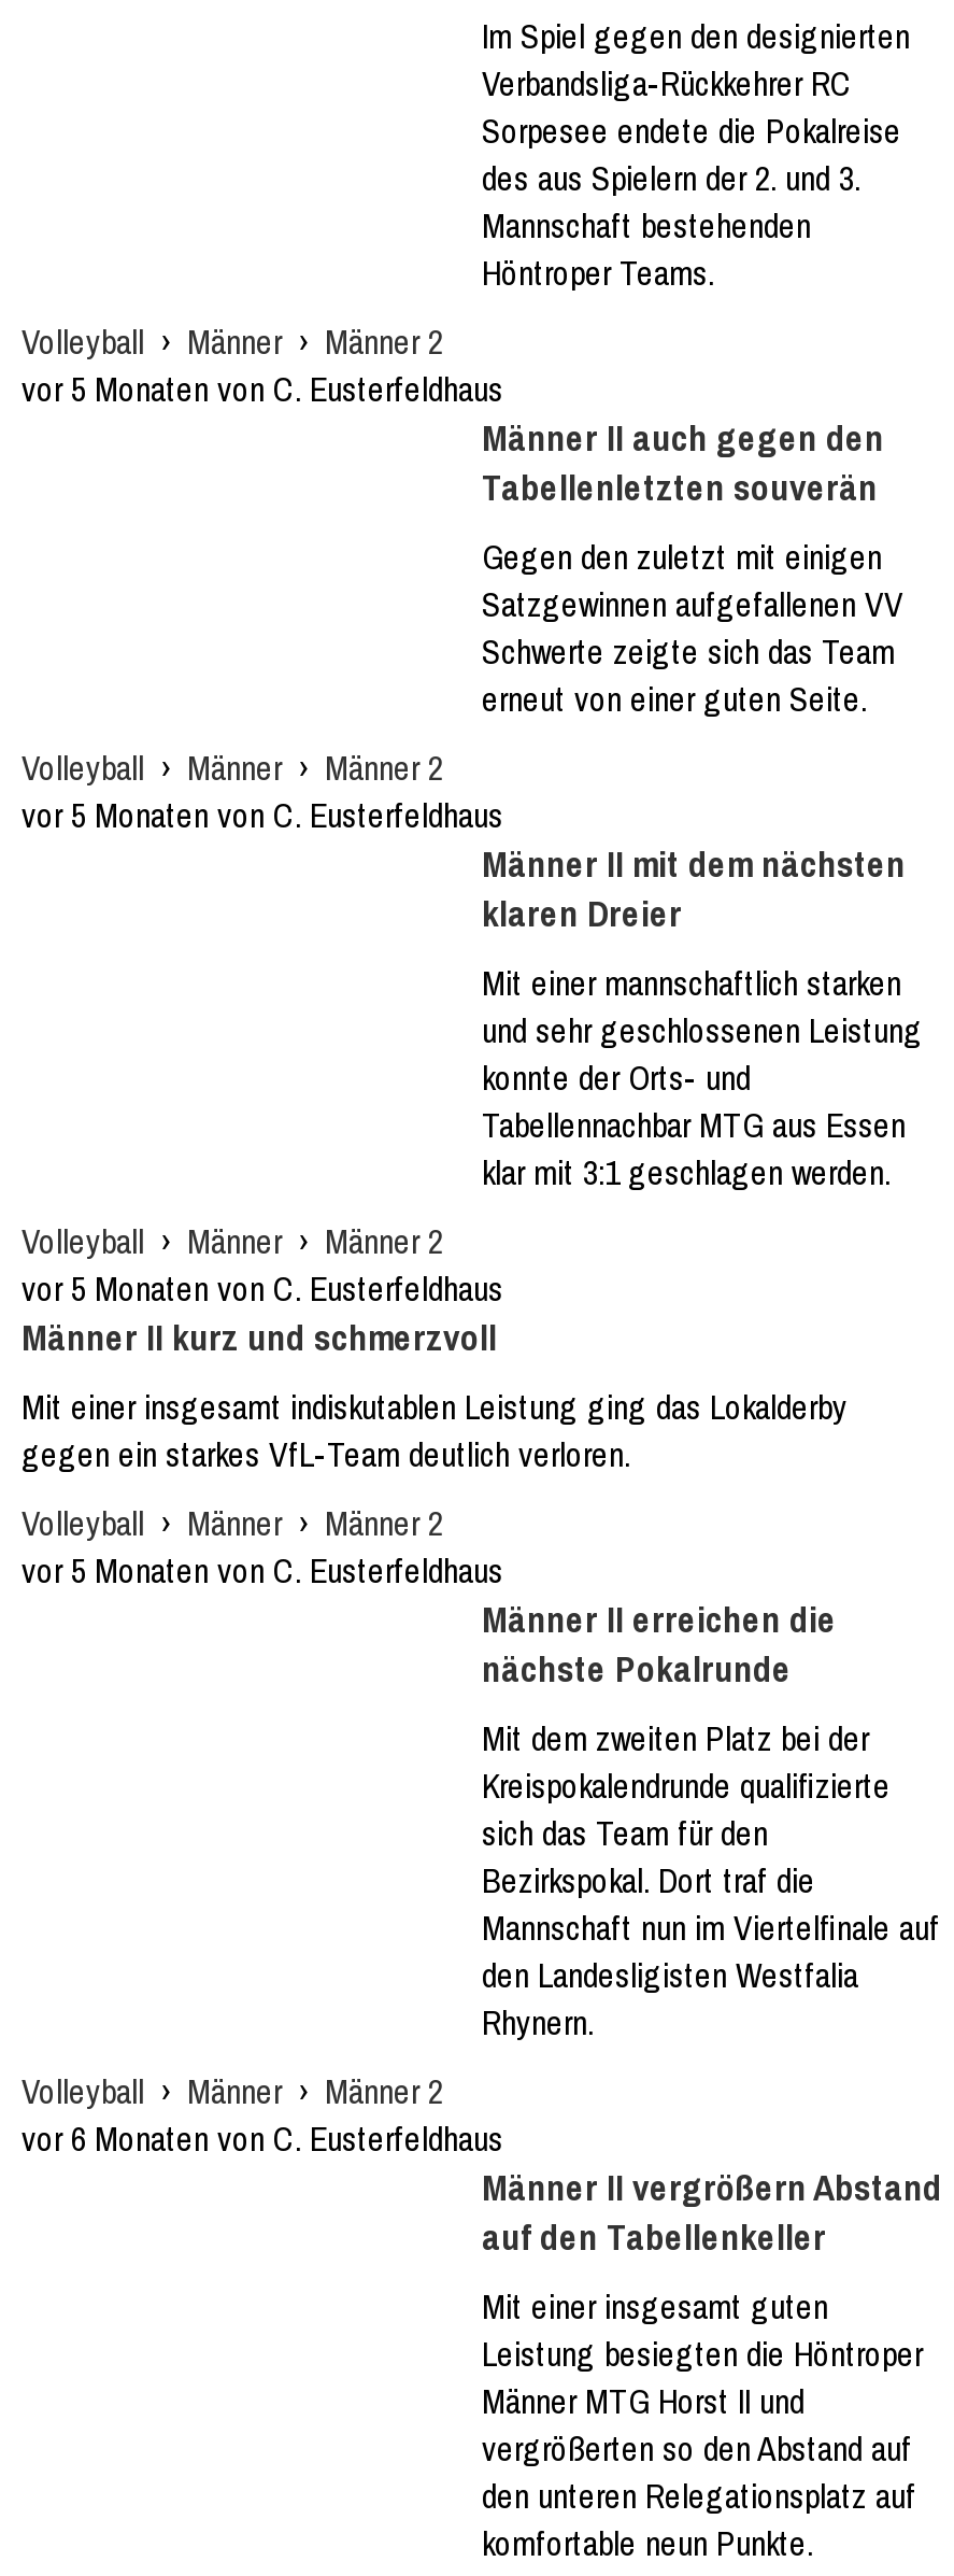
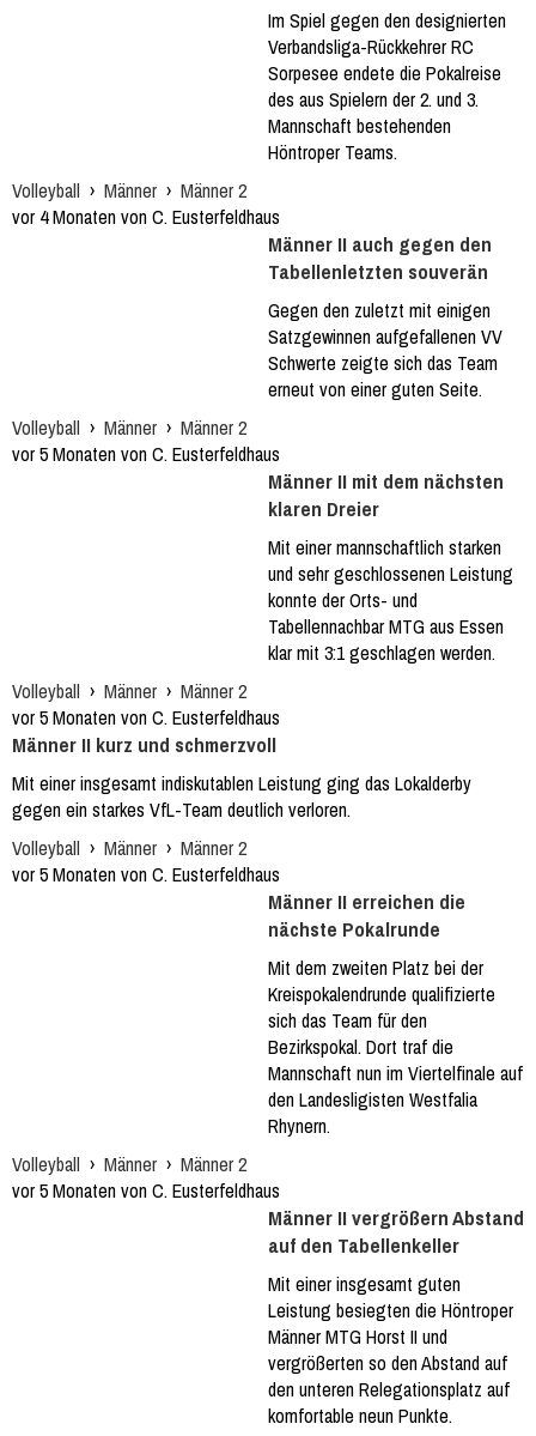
- vor 5 Monaten von C. Eusterfeldhaus
+ vor 4 Monaten von C. Eusterfeldhaus

- vor 6 Monaten von C. Eusterfeldhaus
+ vor 5 Monaten von C. Eusterfeldhaus
